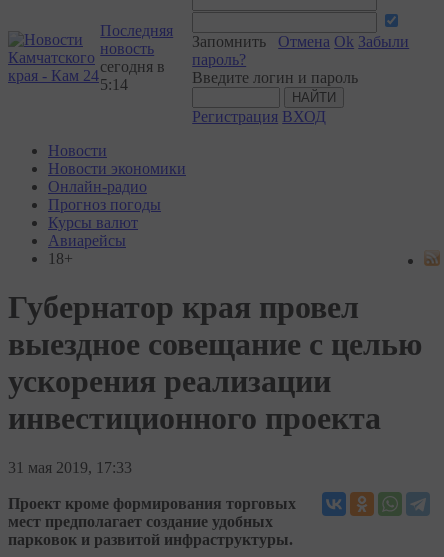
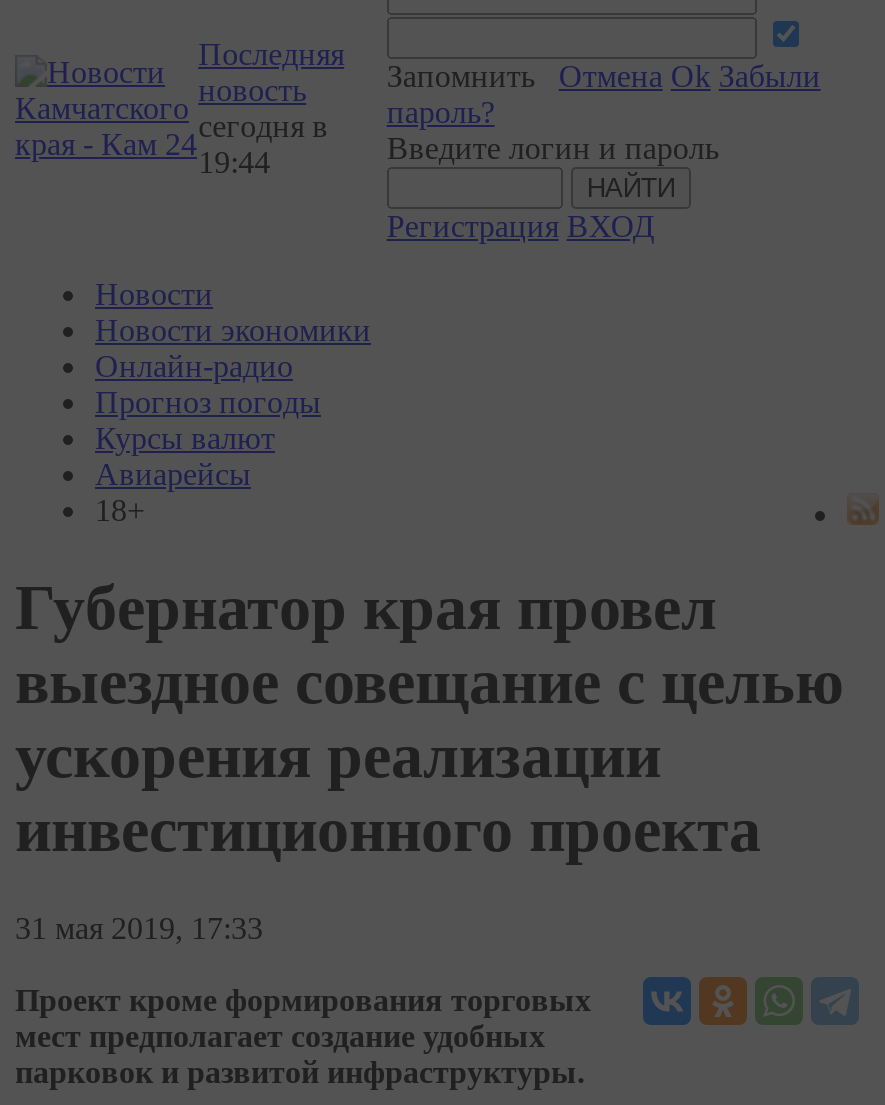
- 5:14
+ 19:44
